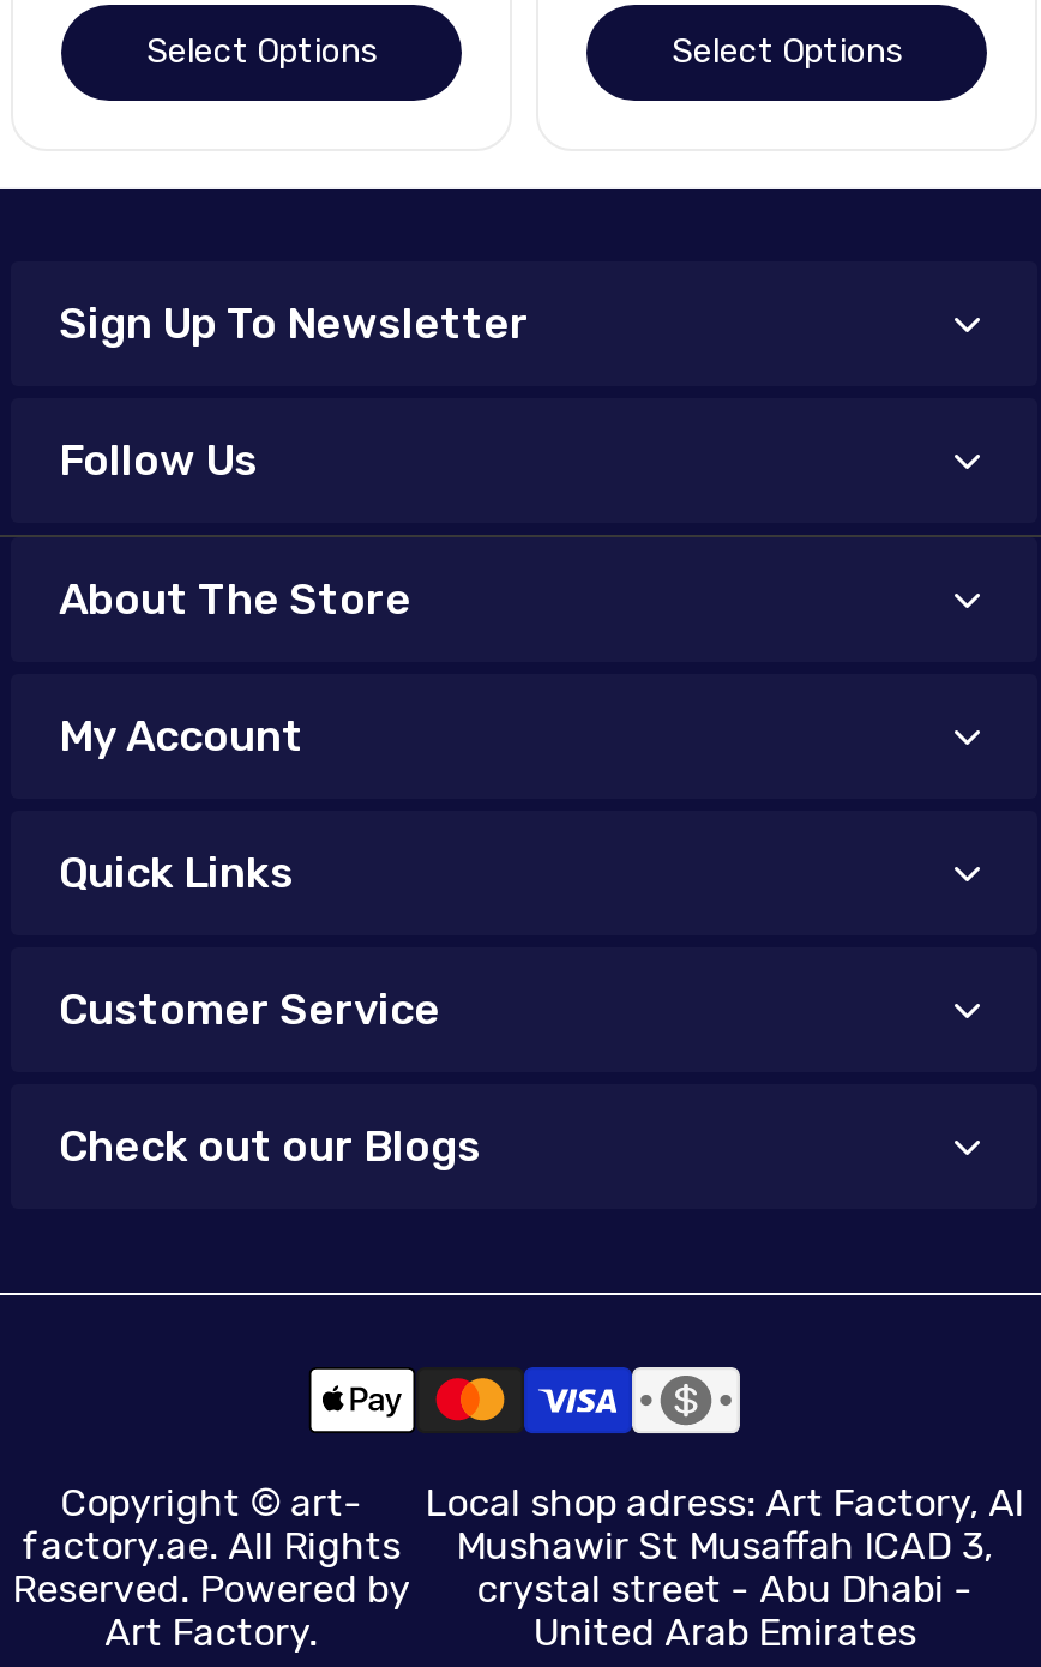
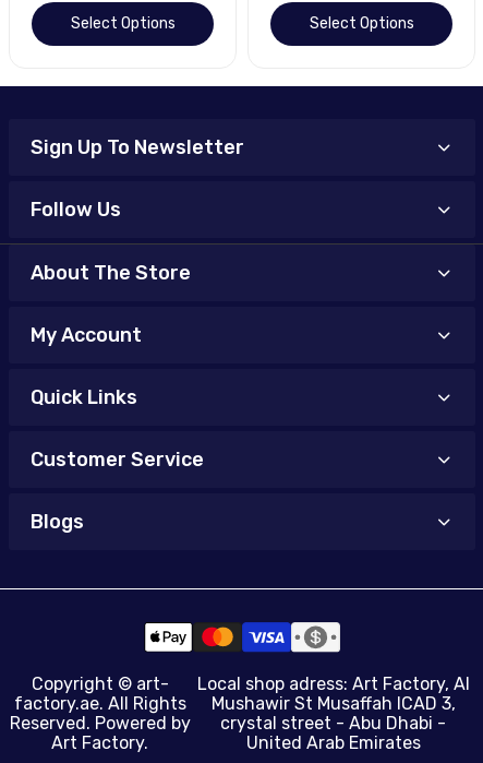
- Check out our Blogs
+ Blogs
